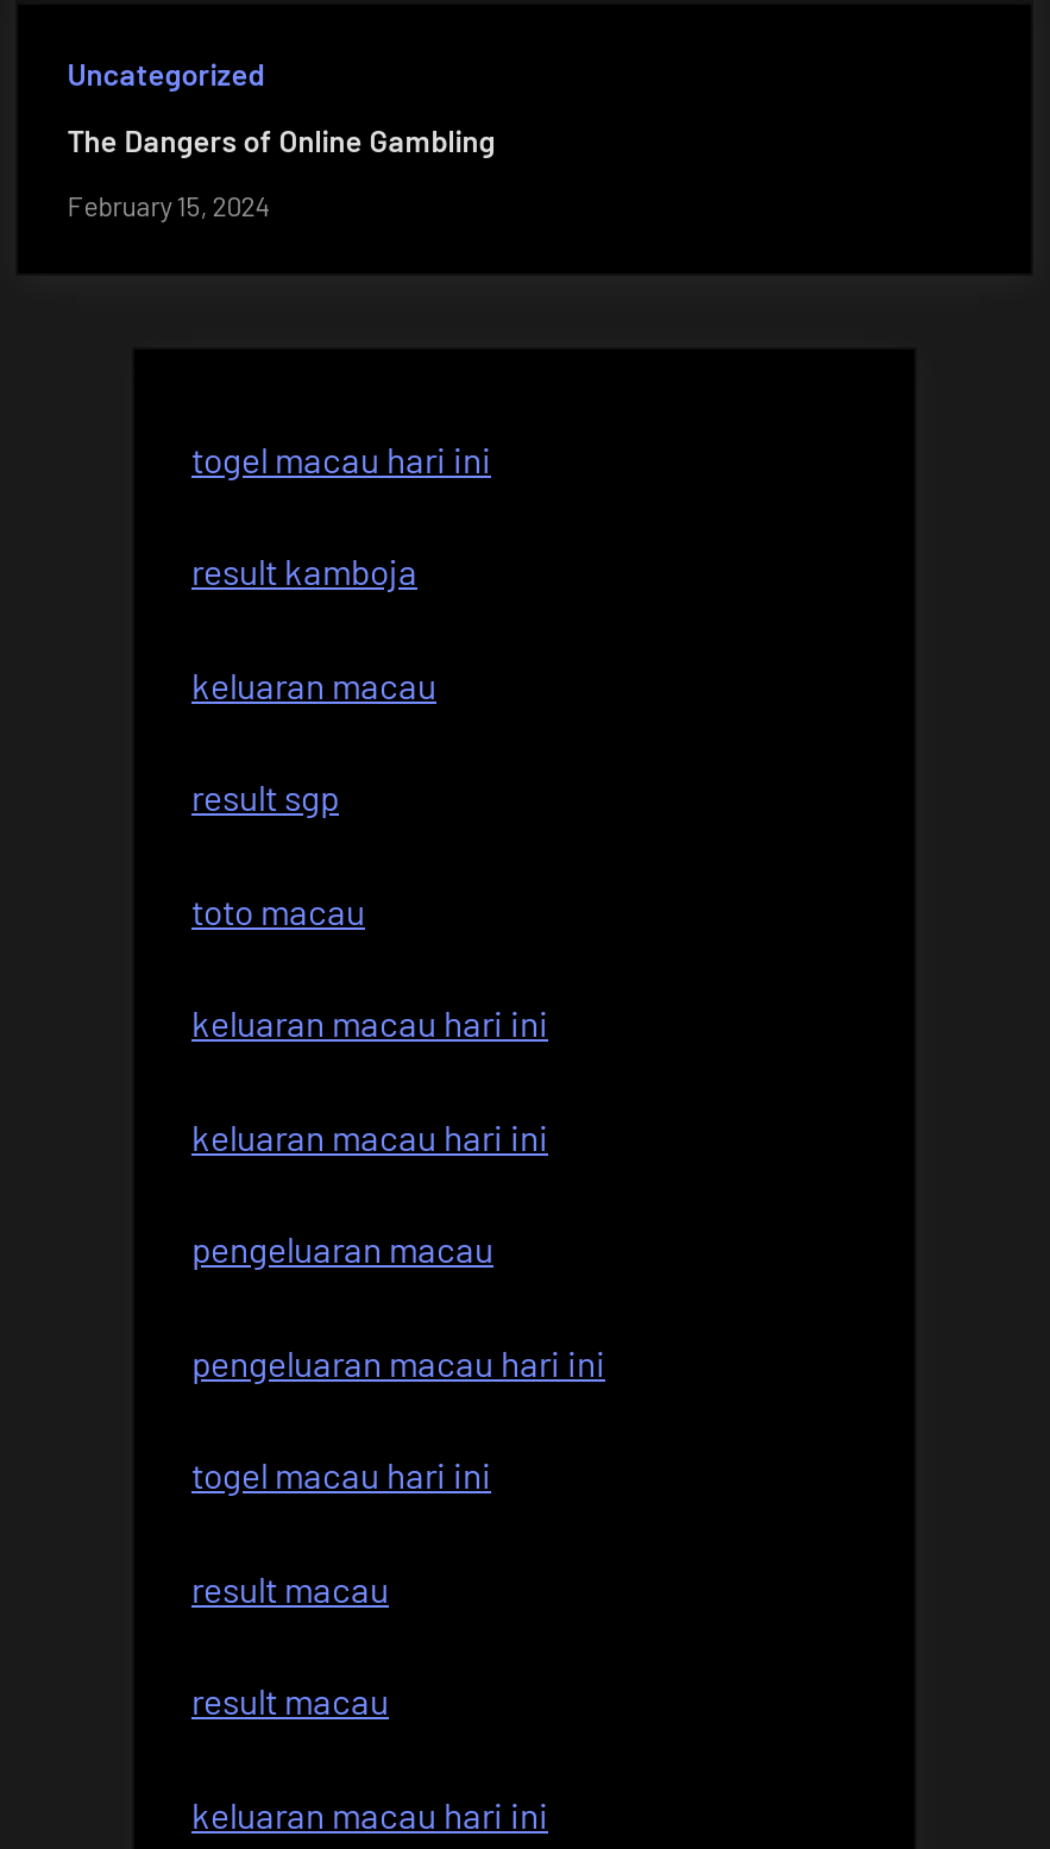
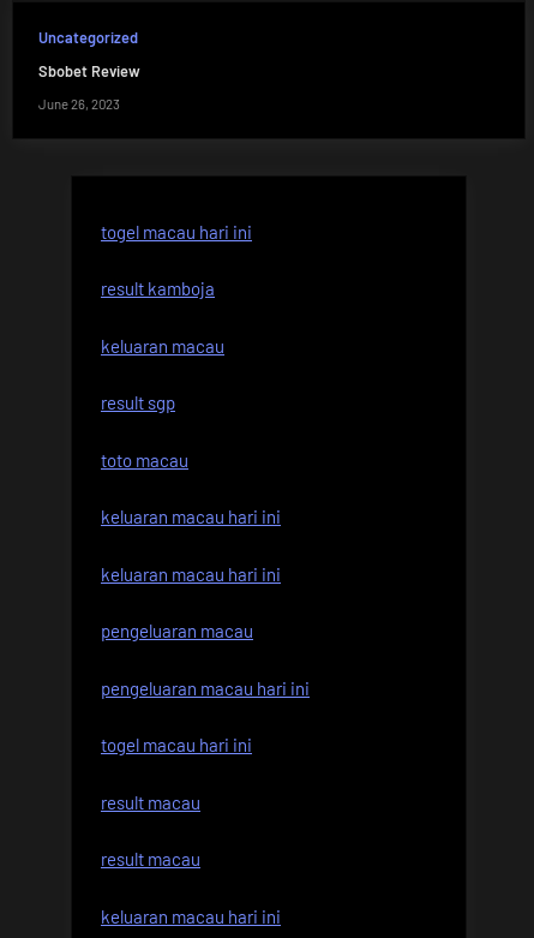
- The Dangers of Online Gambling
+ Sbobet Review

- February 15, 2024
+ June 26, 2023
